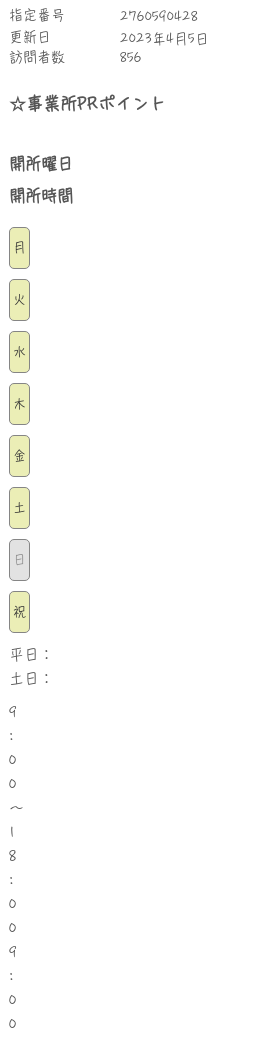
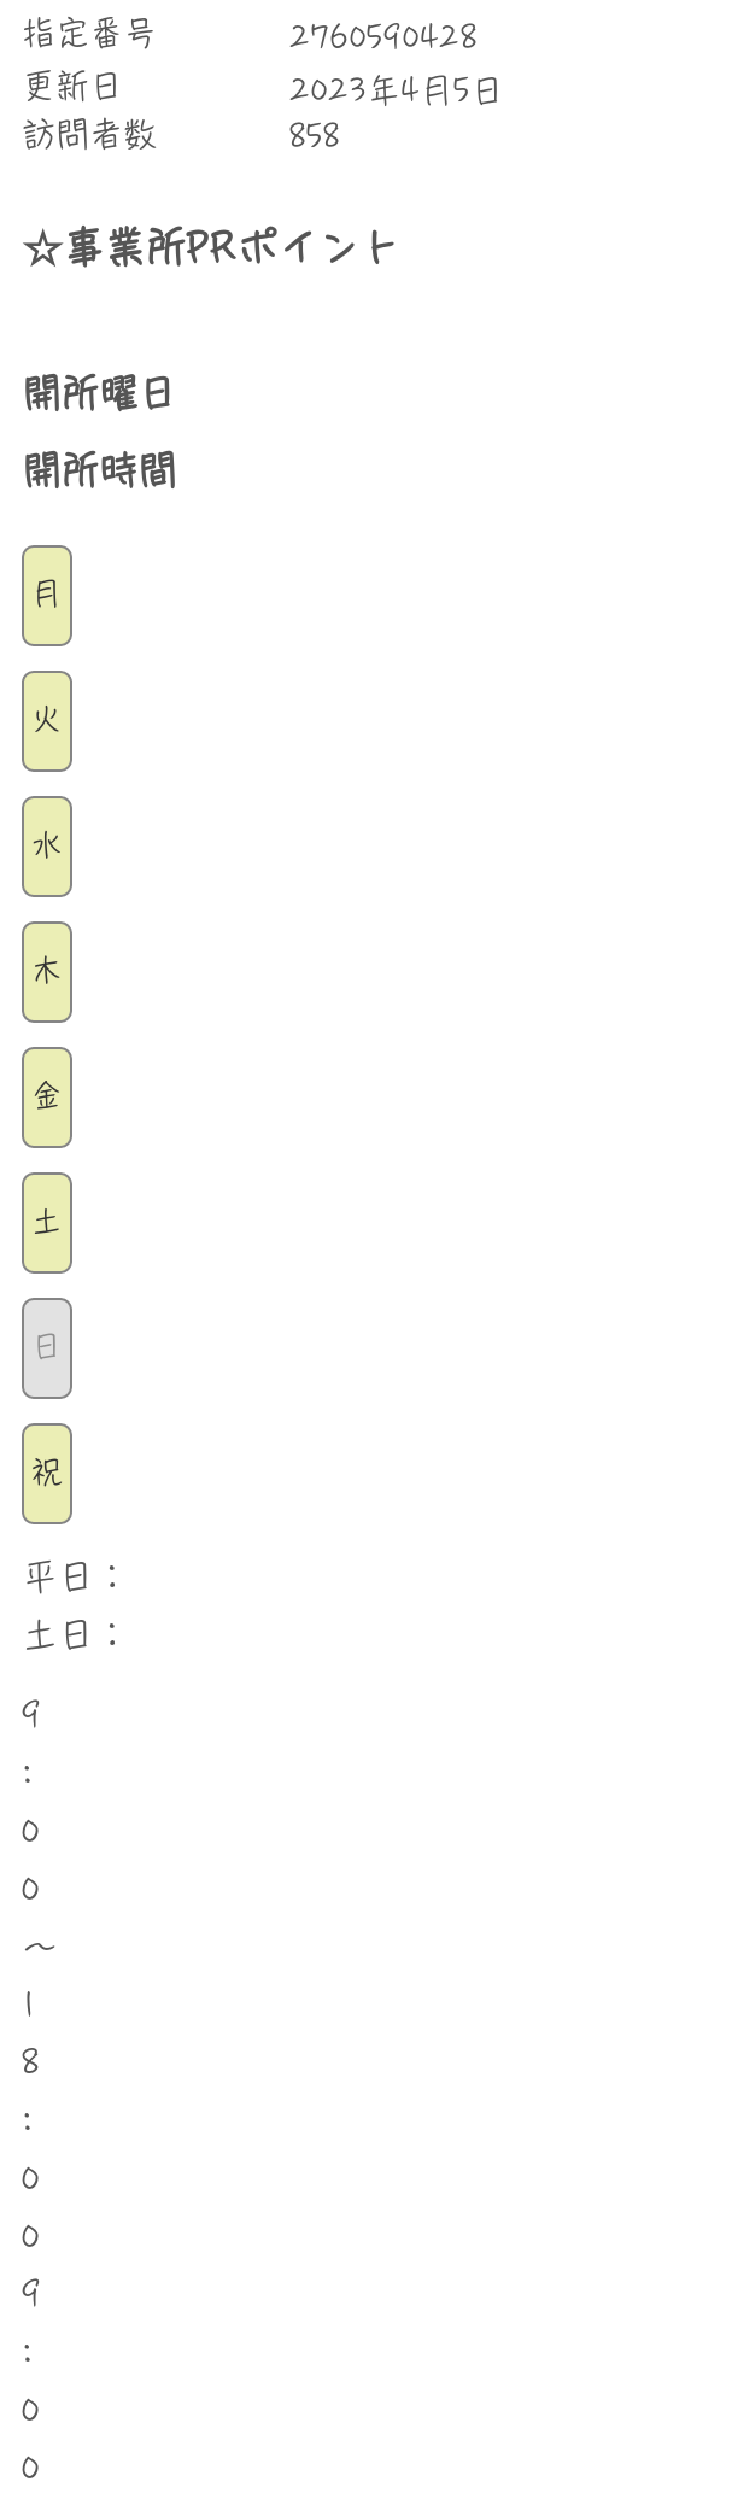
- 856
+ 858
